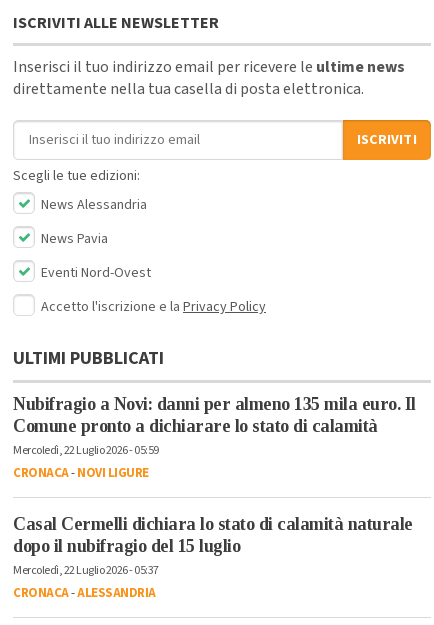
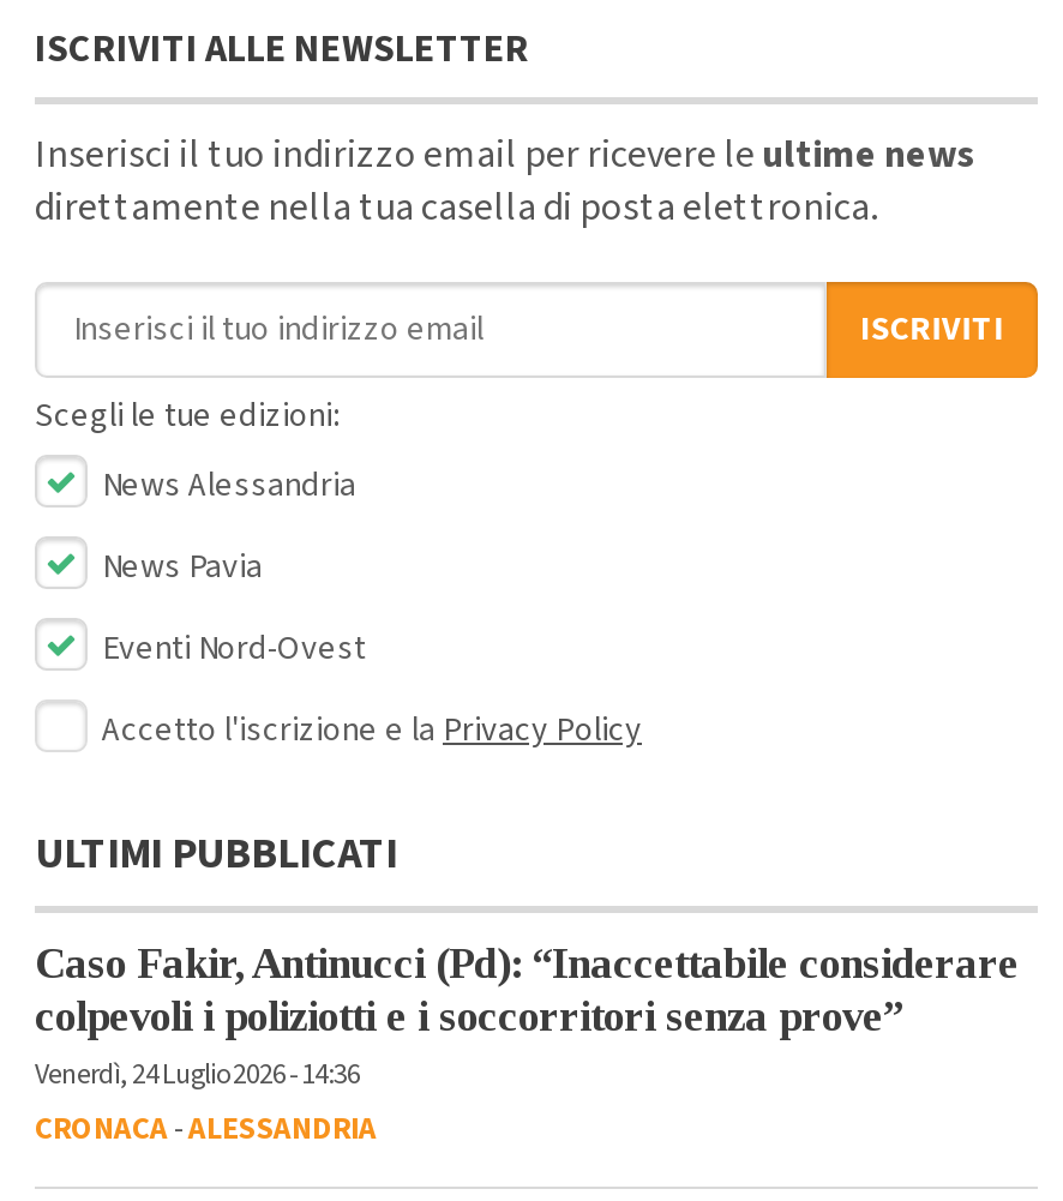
- Nubifragio a Novi: danni per almeno 135 mila euro. Il
- Comune pronto a dichiarare lo stato di calamità
- Mercoledì, 22 Luglio 2026 - 05:59
- CRONACA-NOVI LIGURE
- Casal Cermelli dichiara lo stato di calamità naturale
- dopo il nubifragio del 15 luglio
- Mercoledì, 22 Luglio 2026 - 05:37
+ Caso Fakir, Antinucci (Pd): “Inaccettabile considerare
+ colpevoli i poliziotti e i soccorritori senza prove”
+ Venerdì, 24 Luglio 2026 - 14:36
